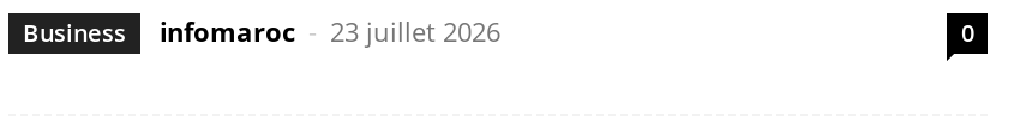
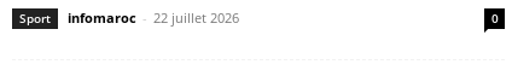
- Business
- infomaroc - 23 juillet 2026
+ Sport
+ infomaroc - 22 juillet 2026
